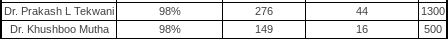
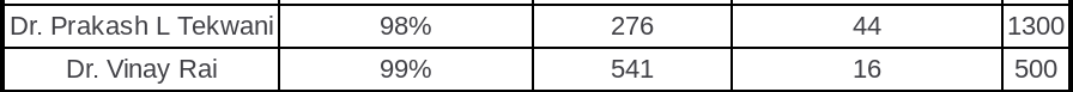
- Dr. Khushboo Mutha
+ Dr. Vinay Rai

- 98%
+ 99%

- 149
+ 541
